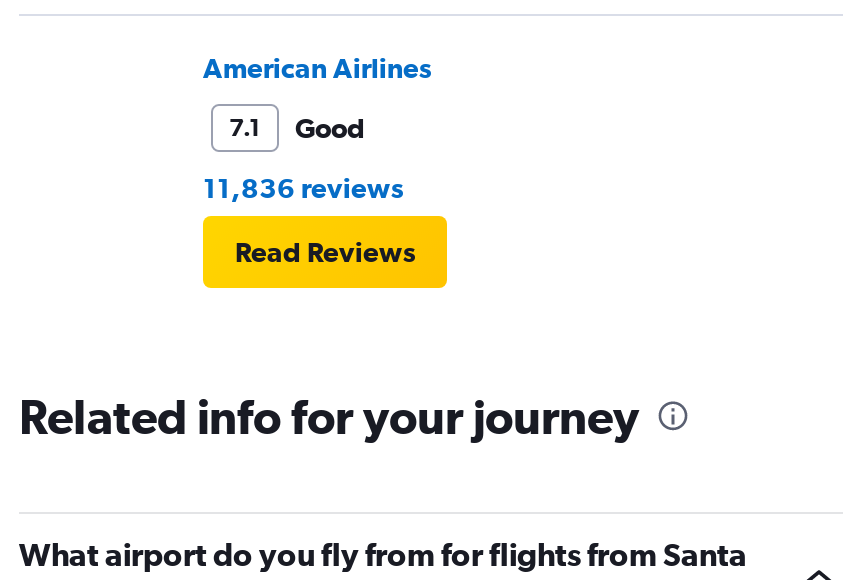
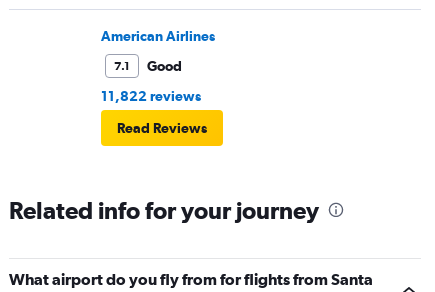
- 11,836 reviews
+ 11,822 reviews
